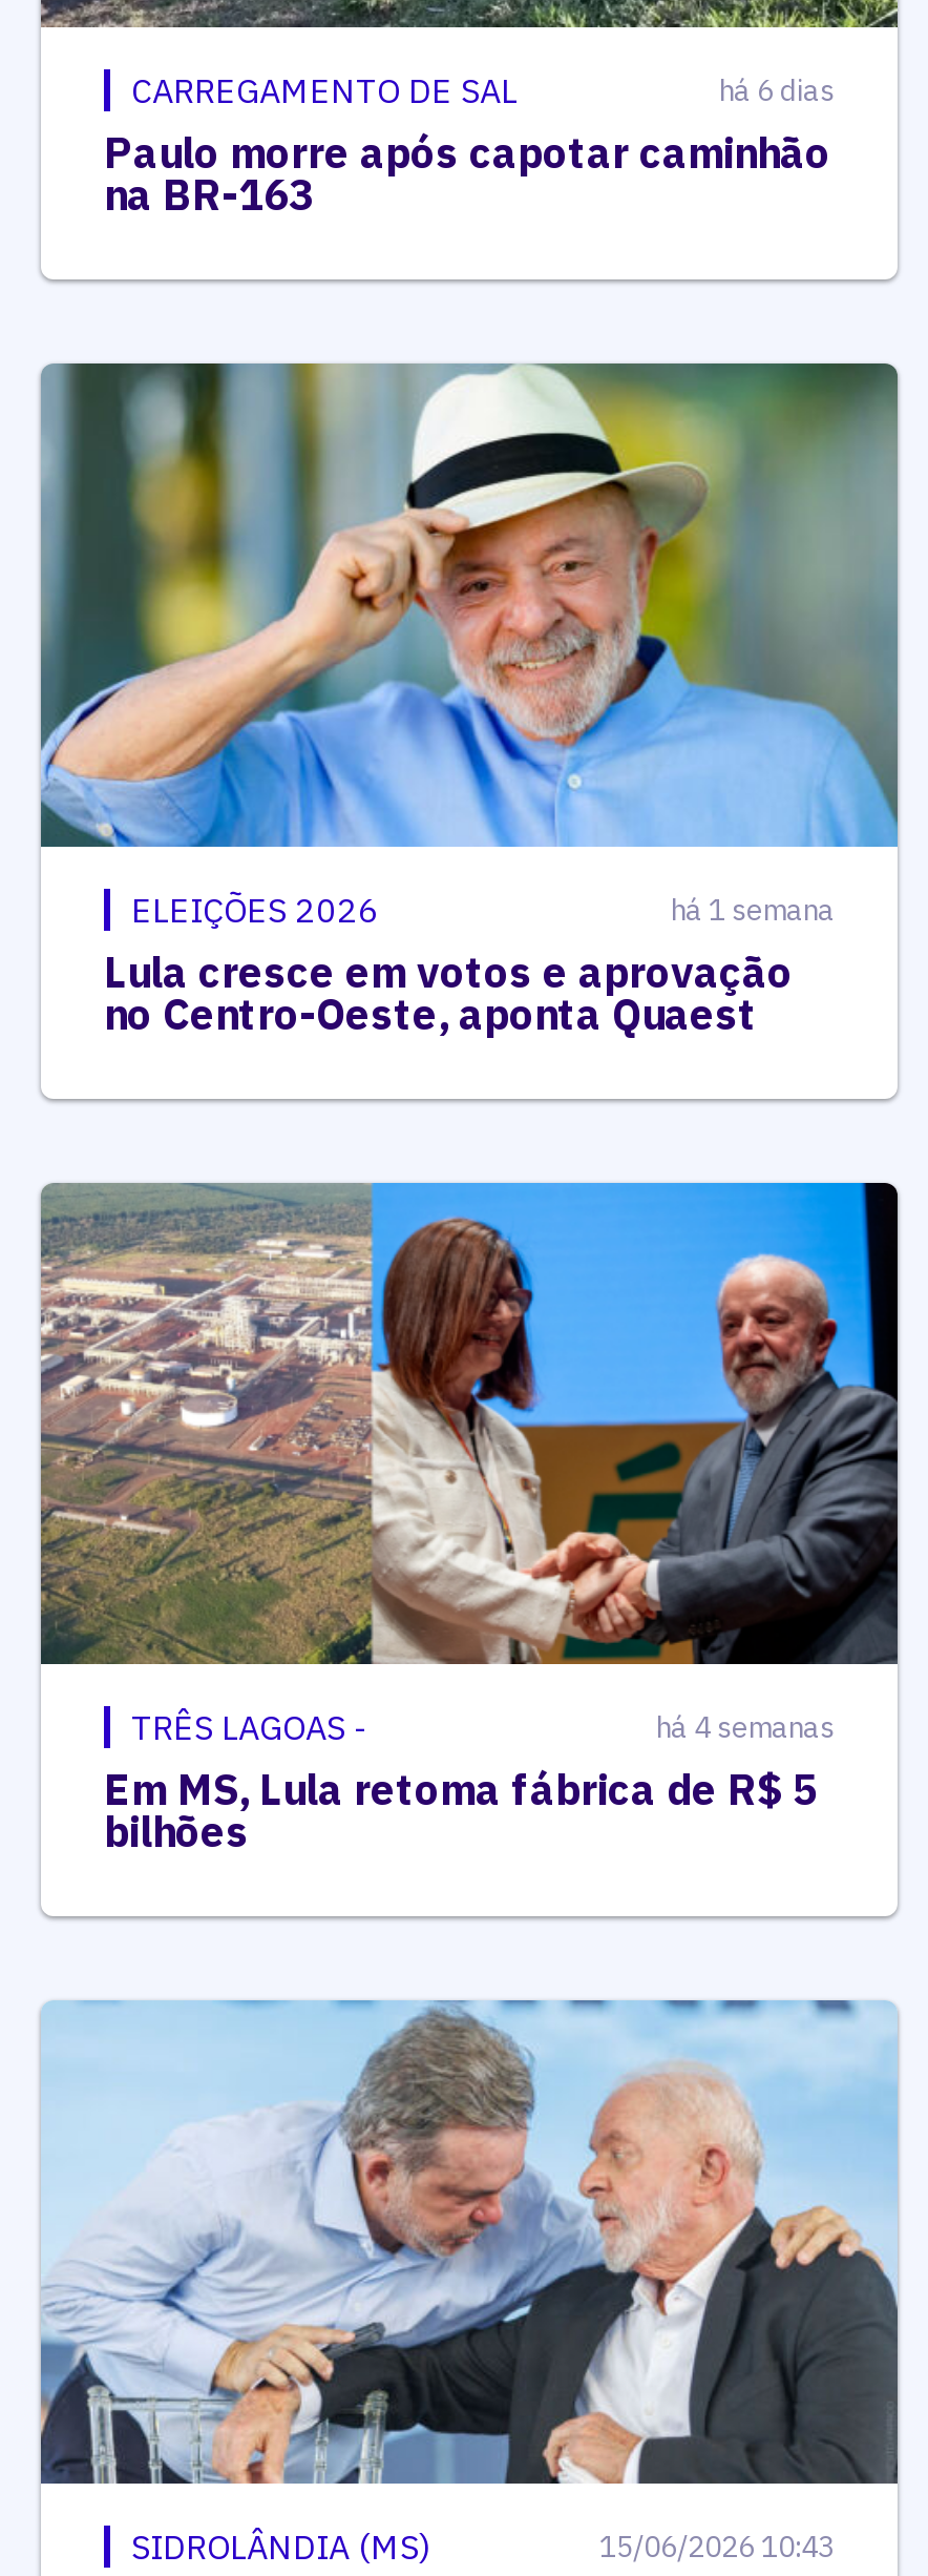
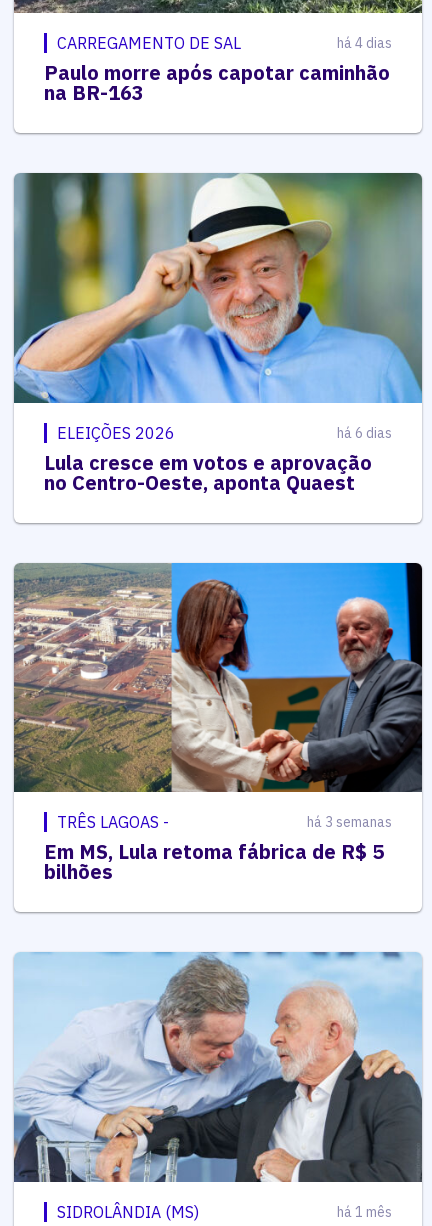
- há 6 dias
+ há 4 dias

- há 1 semana
+ há 6 dias

- há 4 semanas
+ há 3 semanas

- 15/06/2026 10:43
+ há 1 mês
